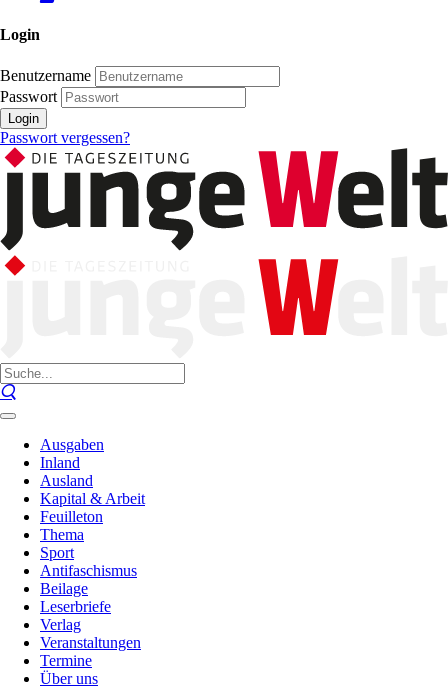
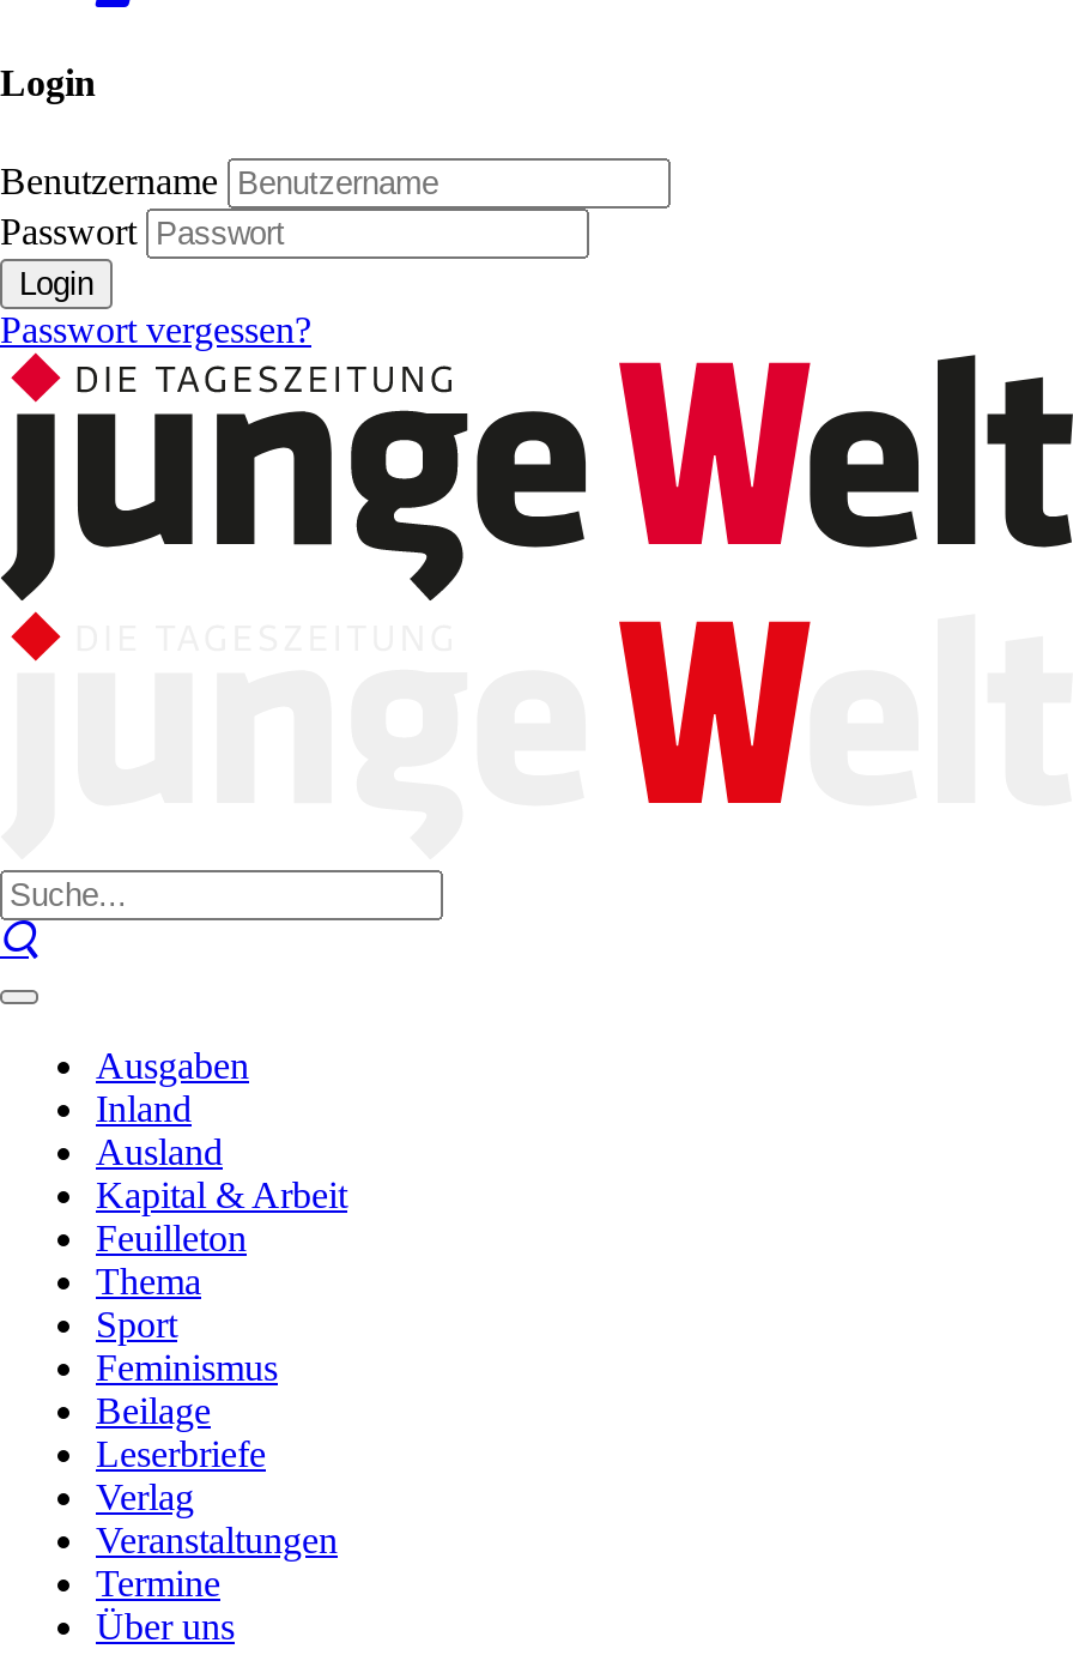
- Antifaschismus
+ Feminismus
